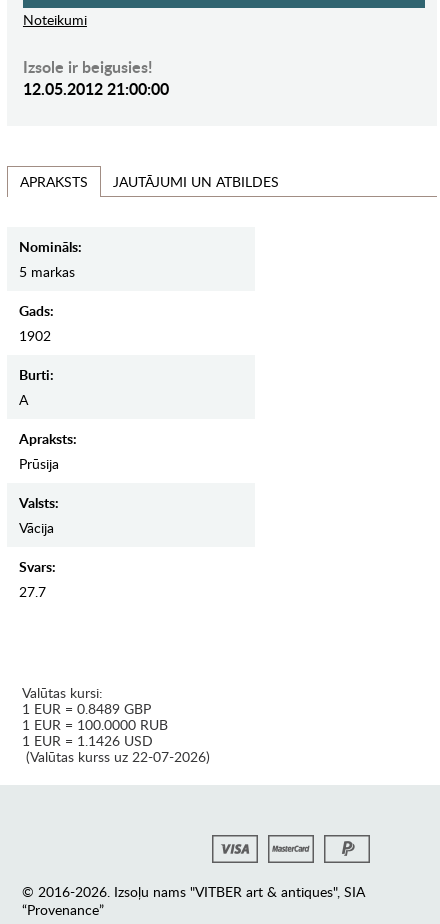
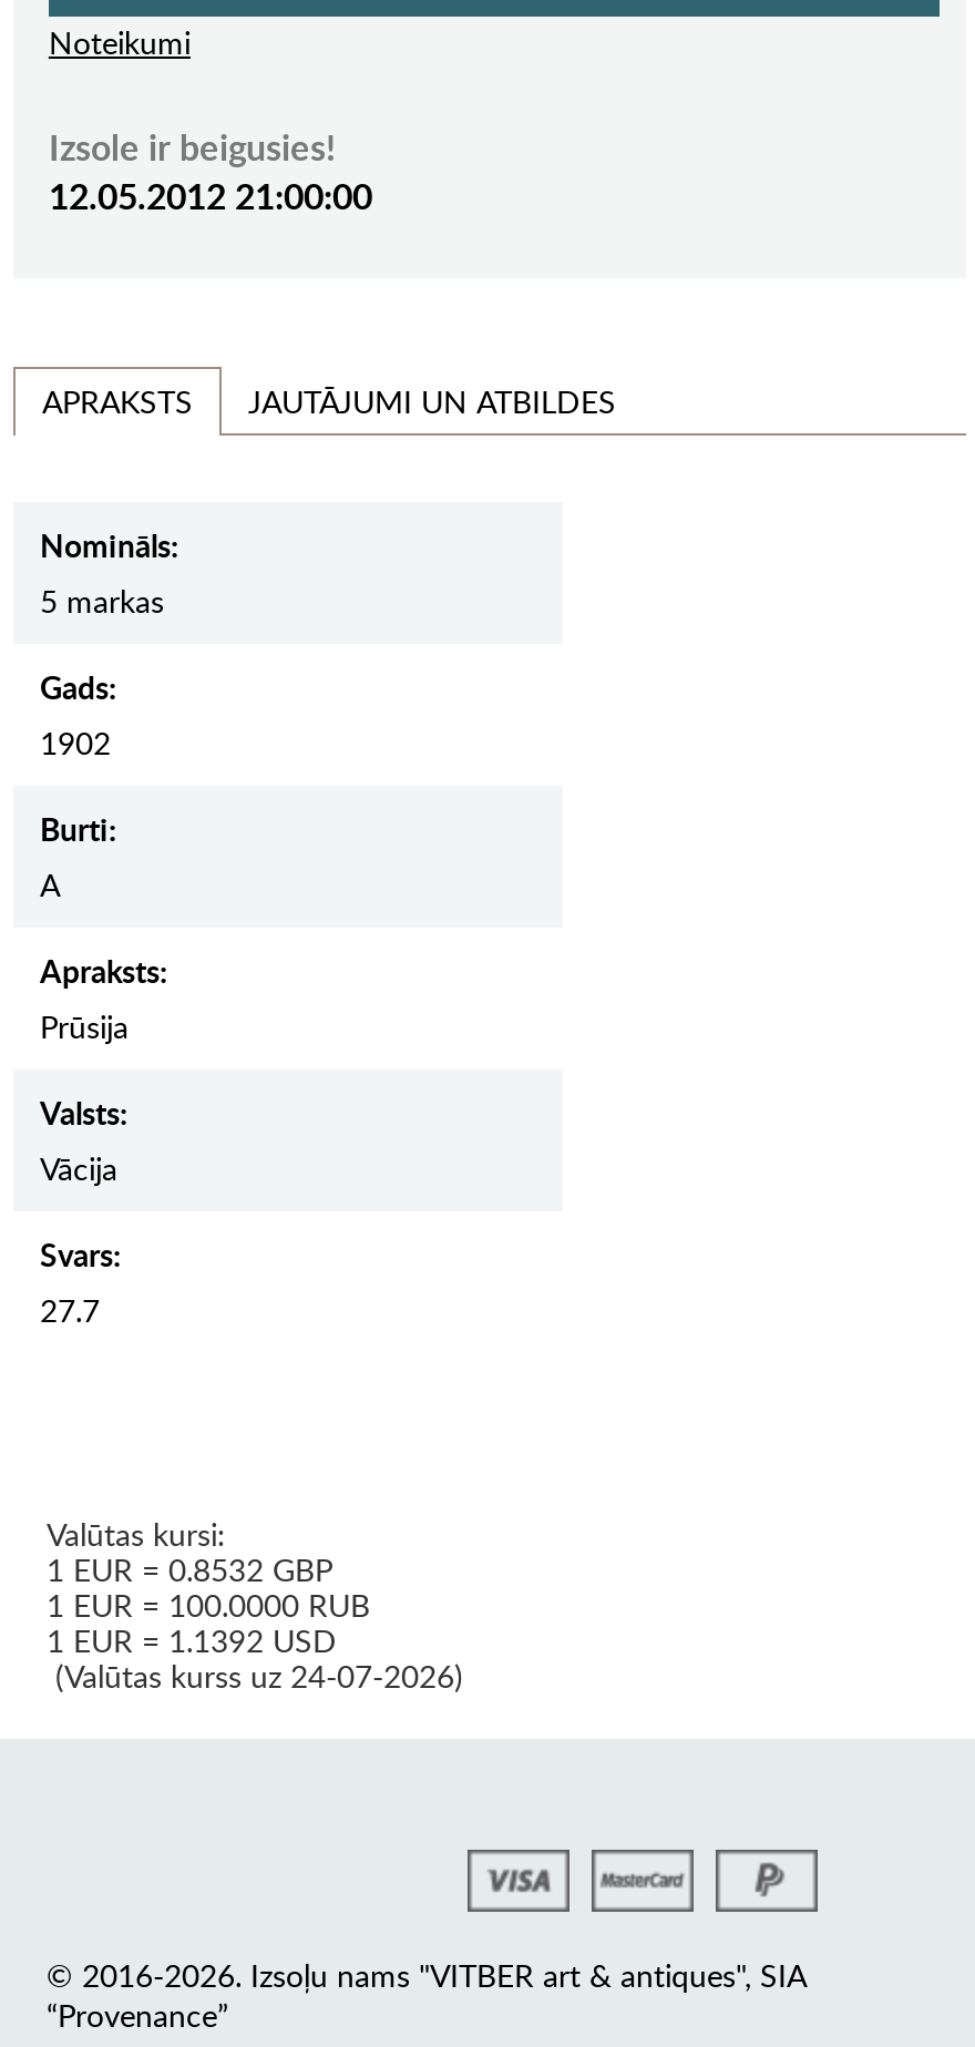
- 1 EUR = 0.8489 GBP
+ 1 EUR = 0.8532 GBP

- 1 EUR = 1.1426 USD
+ 1 EUR = 1.1392 USD

- (Valūtas kurss uz 22-07-2026)
+ (Valūtas kurss uz 24-07-2026)
